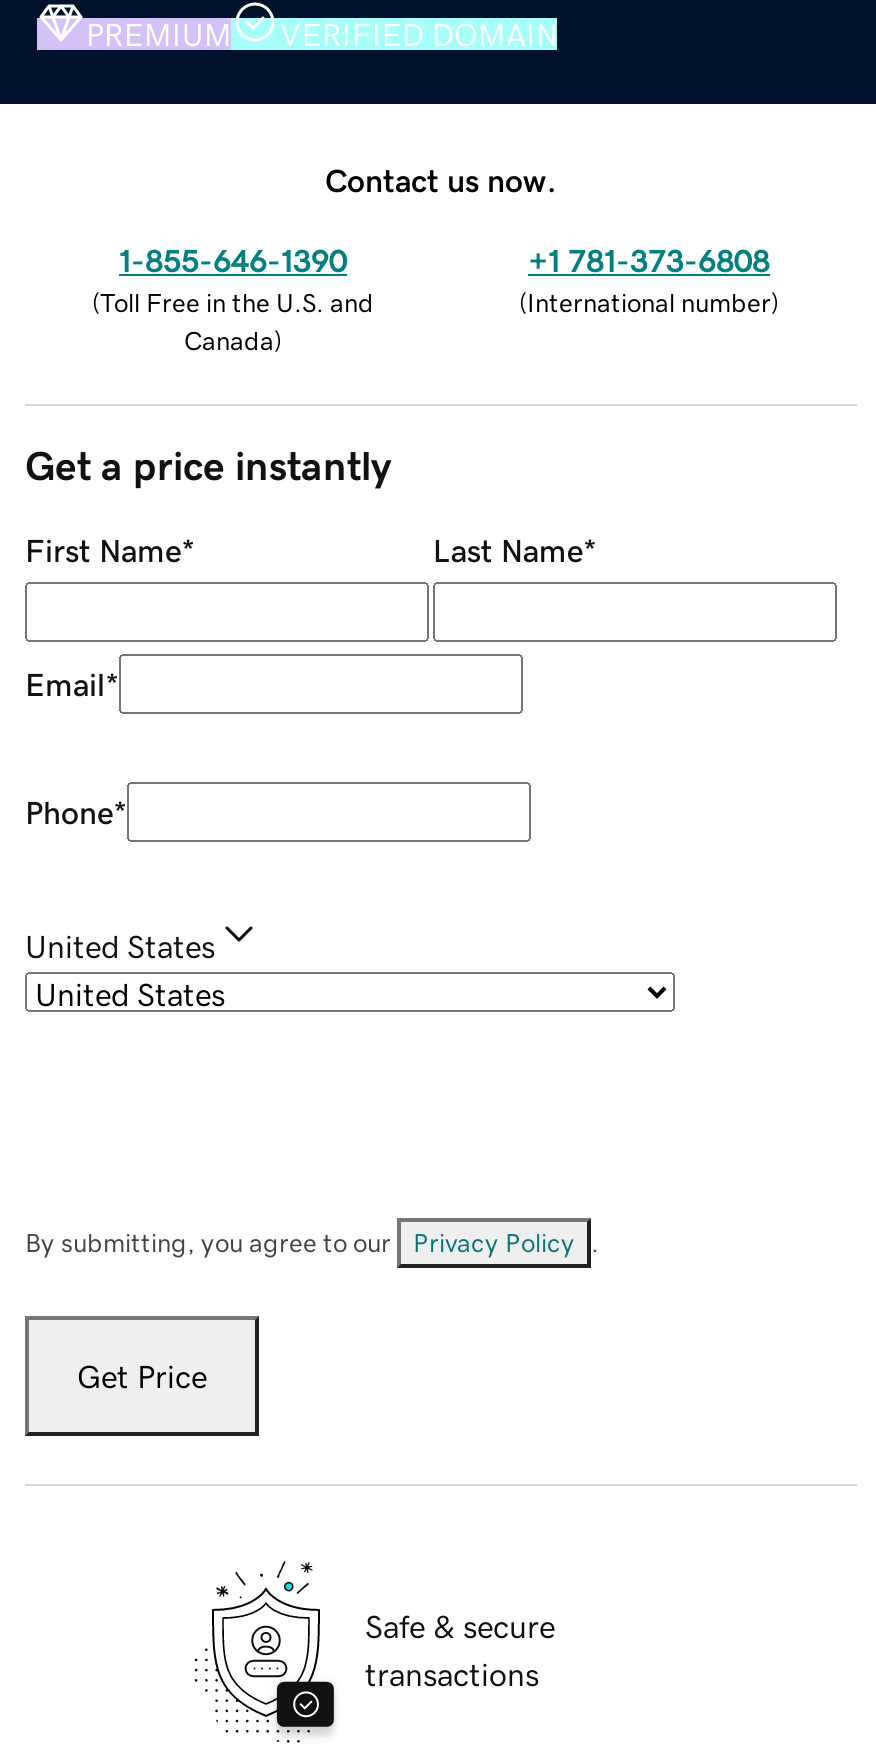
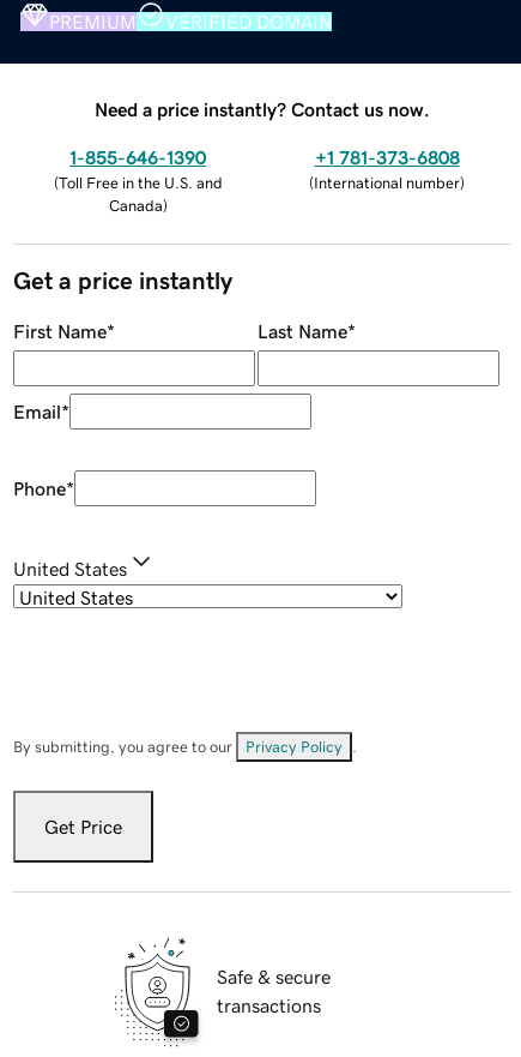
- Contact us now.
+ Need a price instantly? Contact us now.
